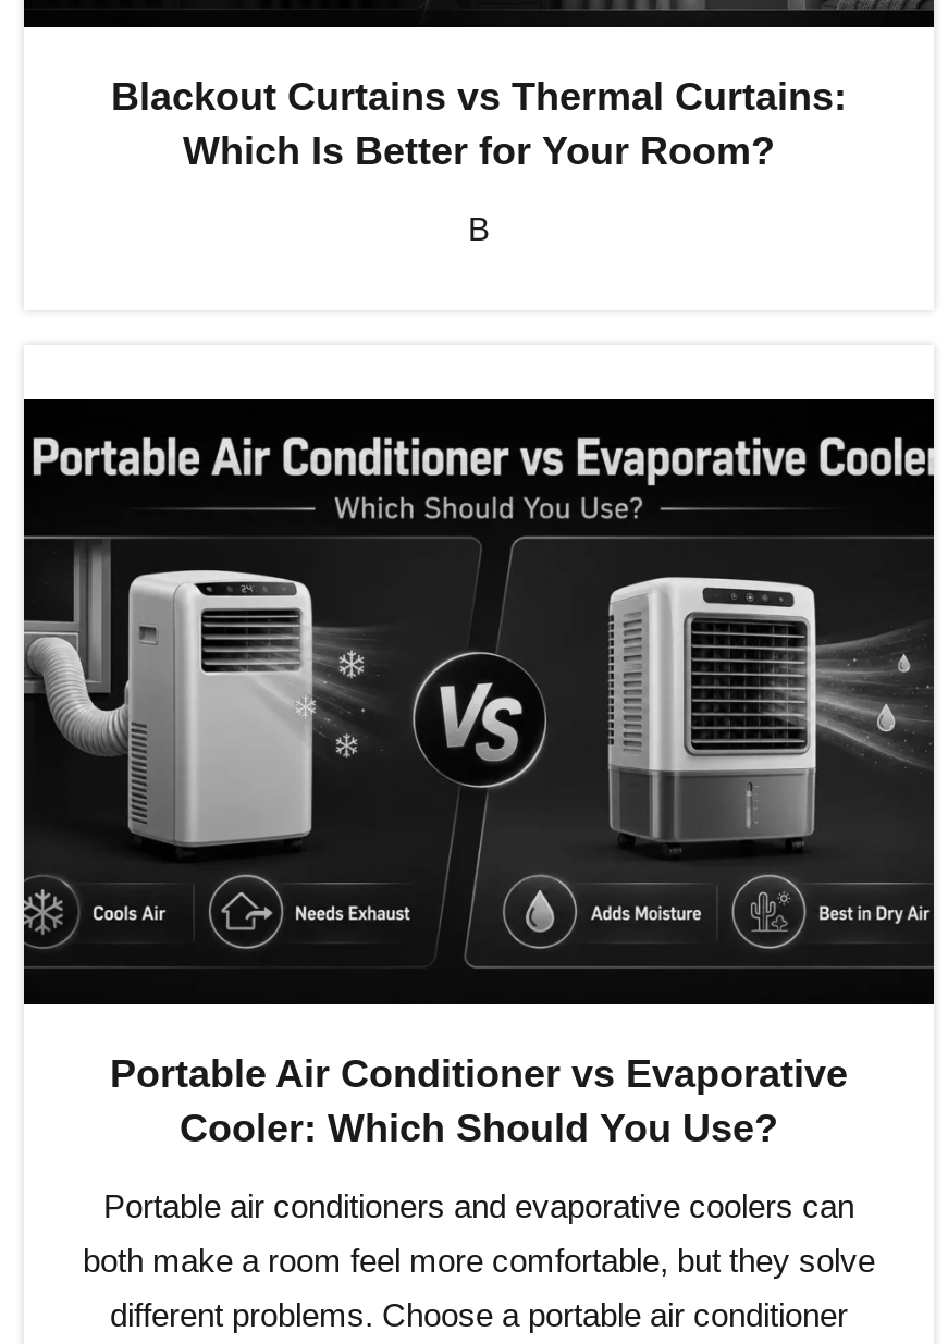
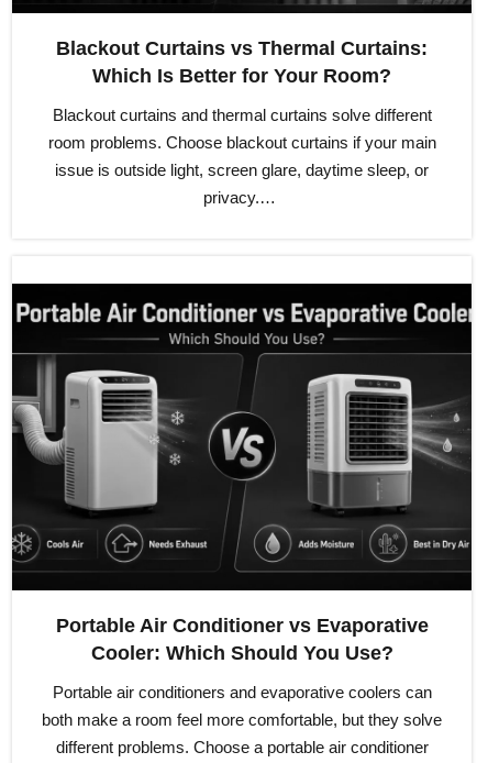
- B
+ Blackout curtains and thermal curtains solve different
+ room problems. Choose blackout curtains if your main
+ issue is outside light, screen glare, daytime sleep, or
+ privacy.…
